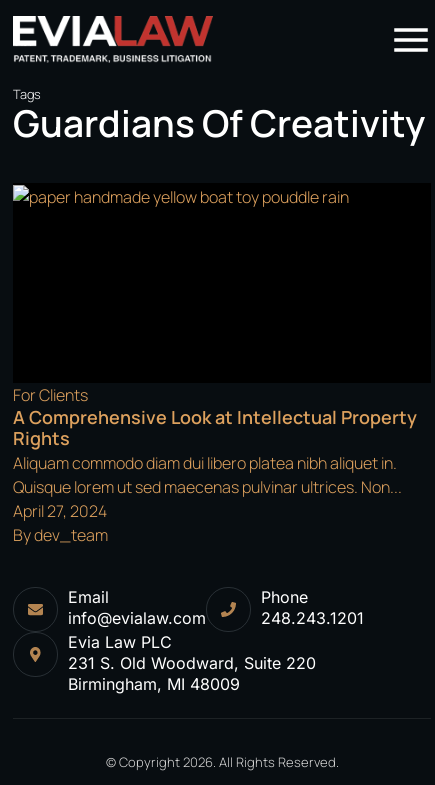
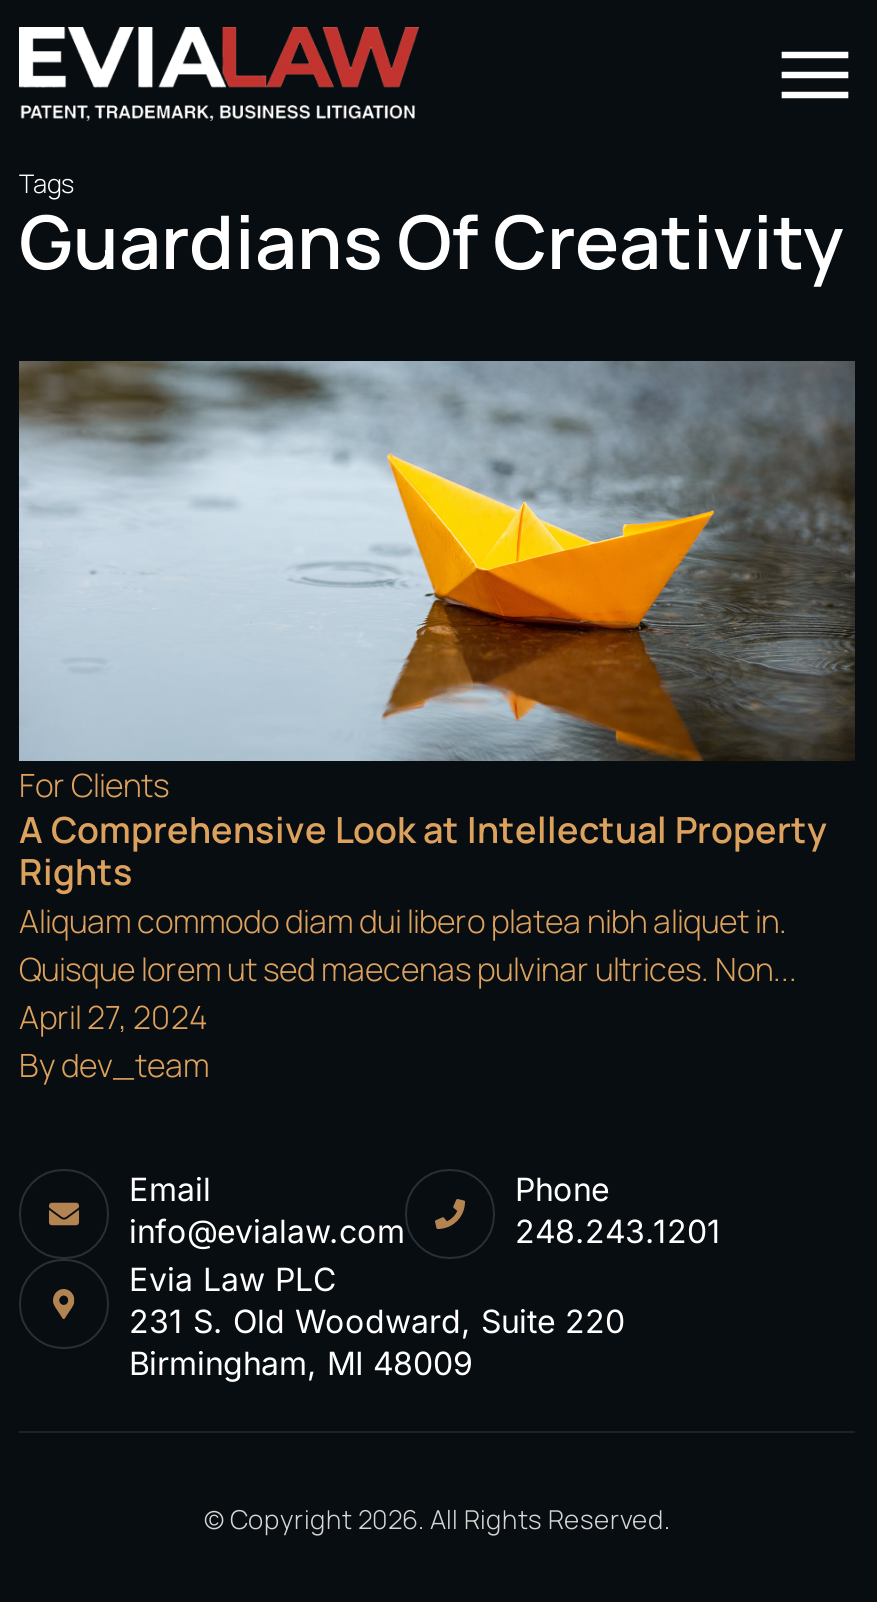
+ [image]
